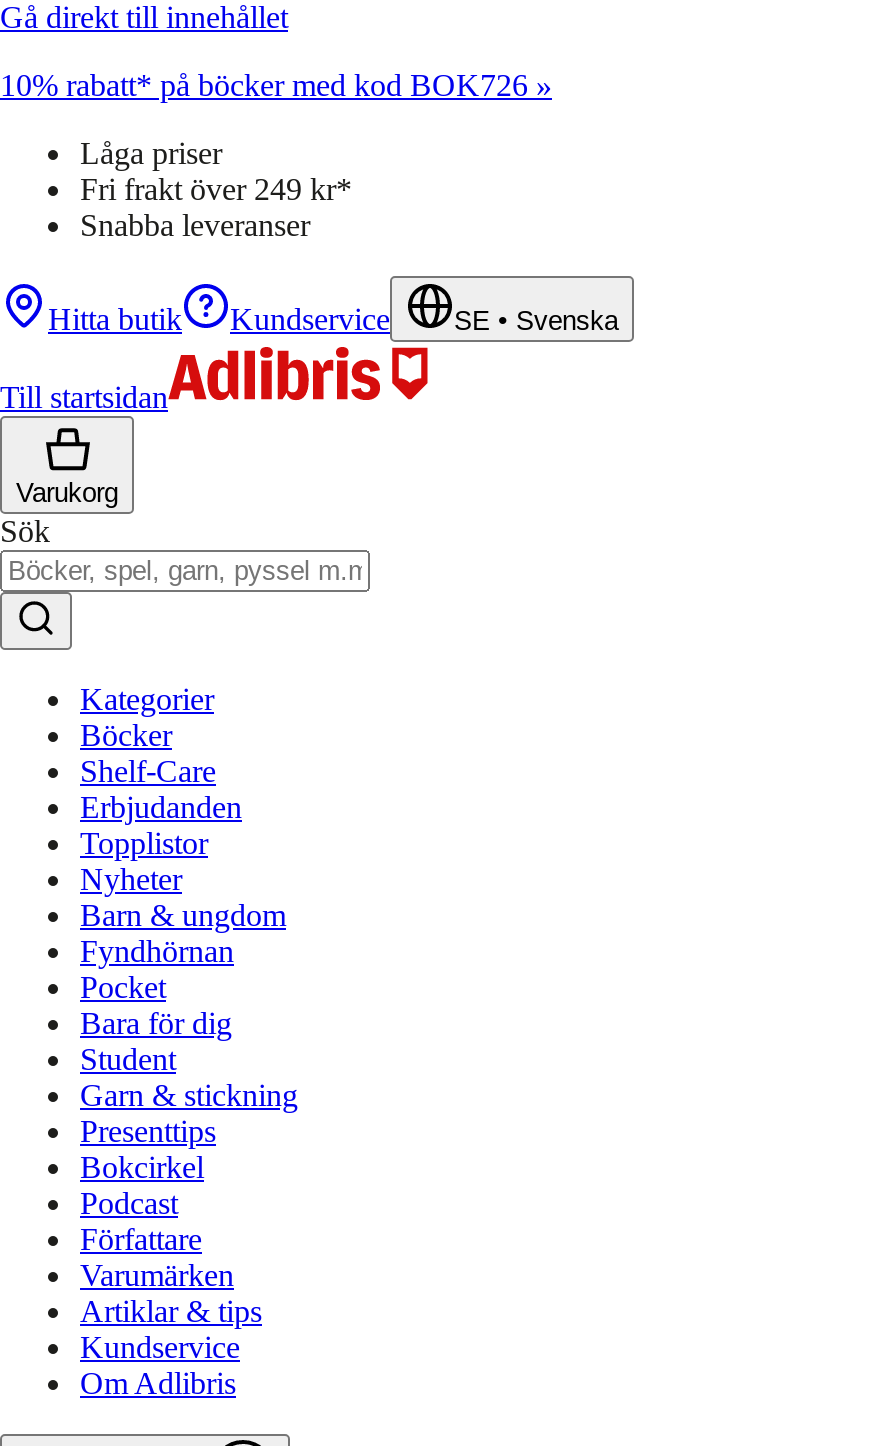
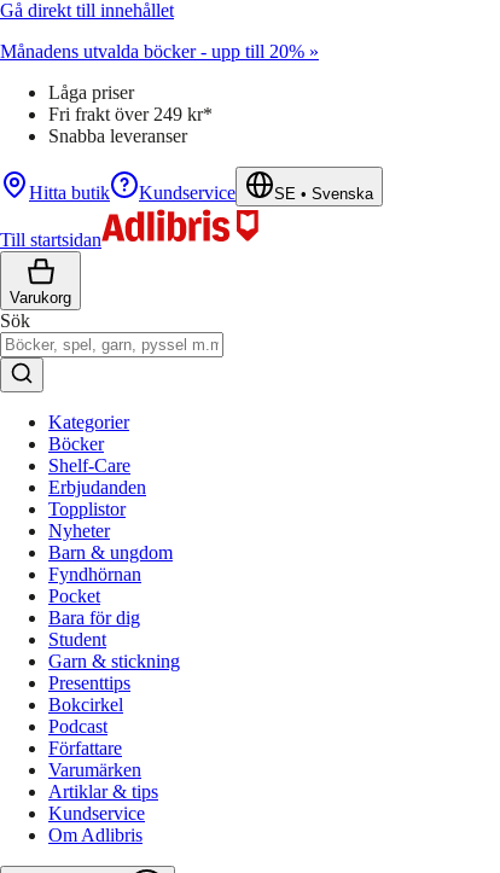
- 10% rabatt* på böcker med kod BOK726 »
+ Månadens utvalda böcker - upp till 20% »
